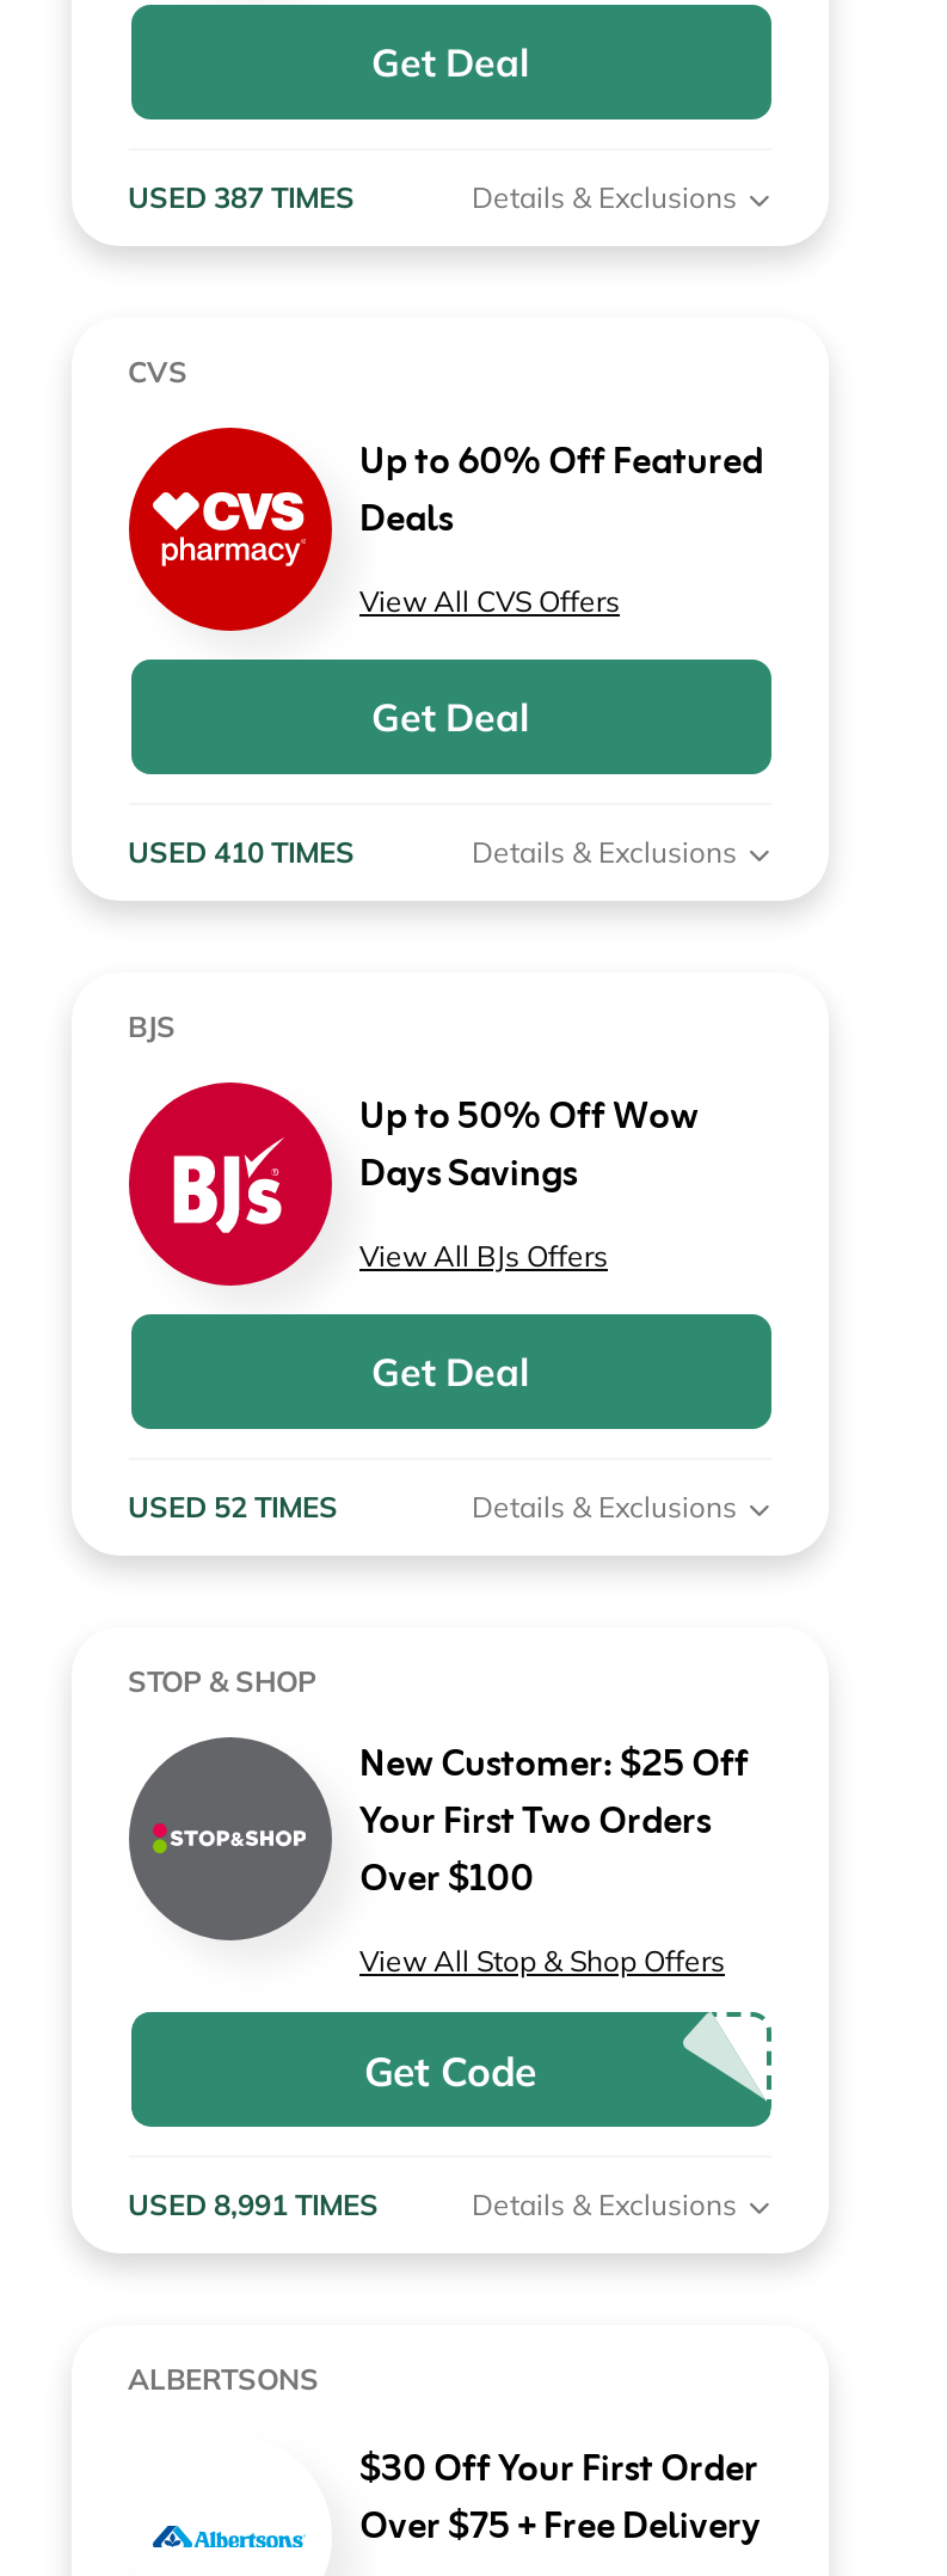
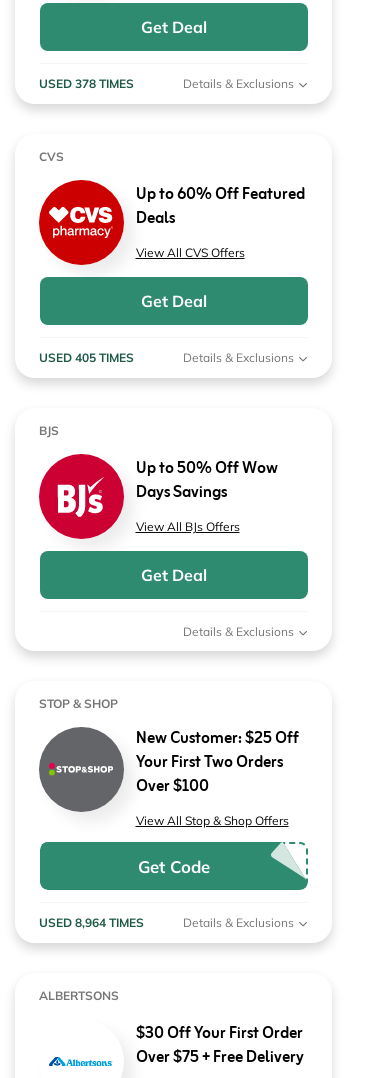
- USED 387 TIMES
+ USED 378 TIMES

- USED 410 TIMES
+ USED 405 TIMES

- USED 52 TIMES

- USED 8,991 TIMES
+ USED 8,964 TIMES
